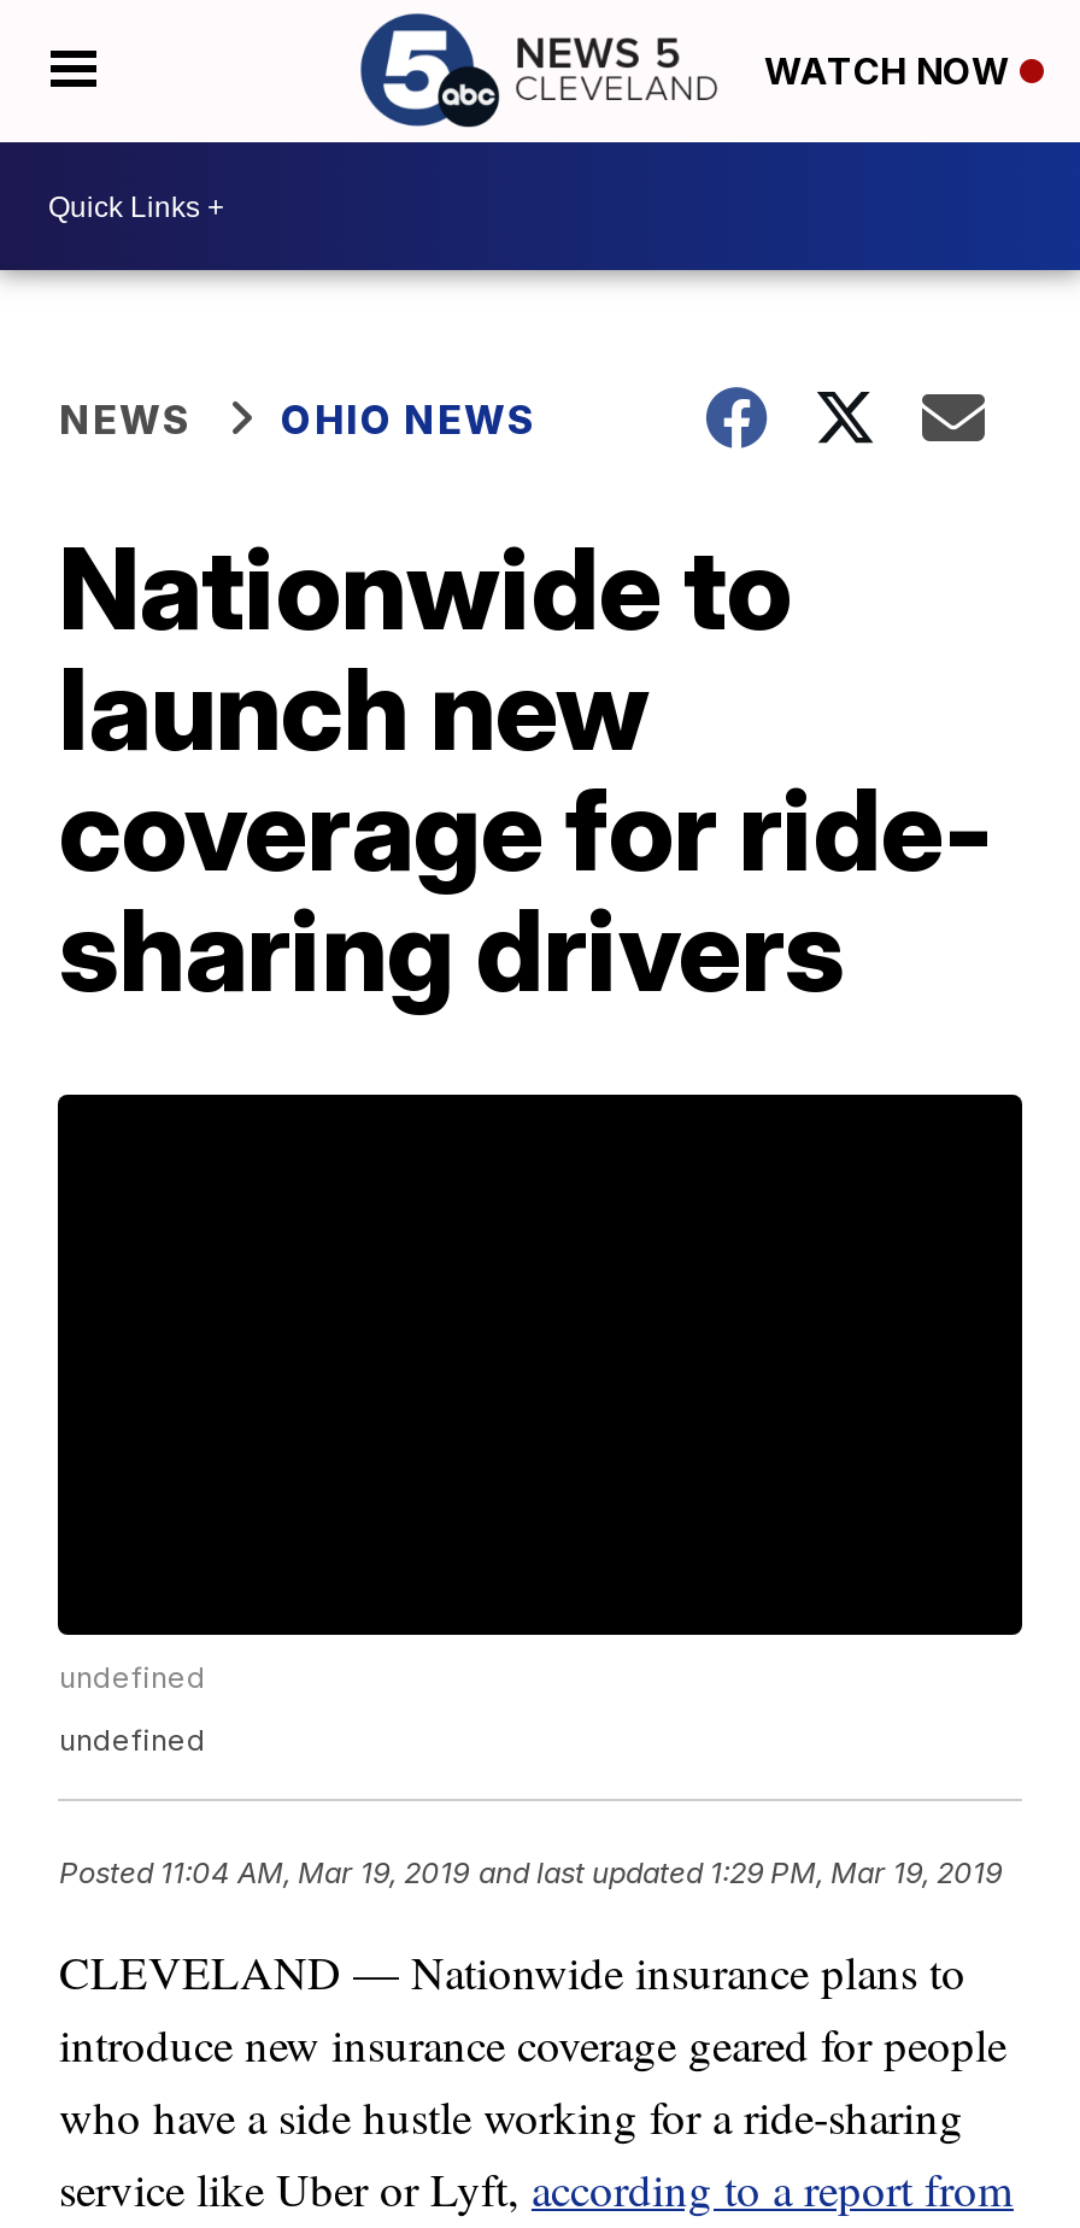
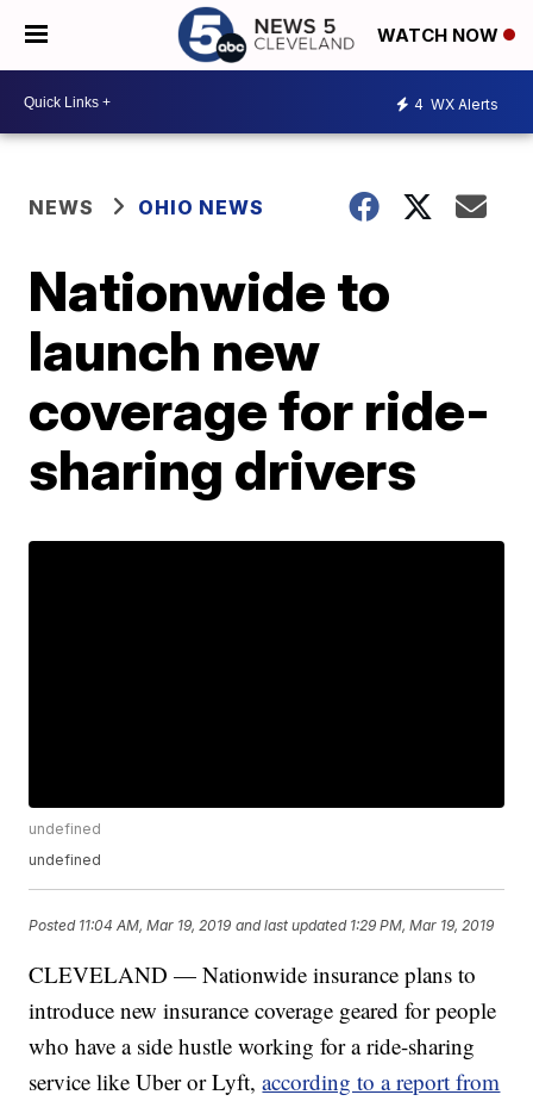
+ 4 WX Alerts
